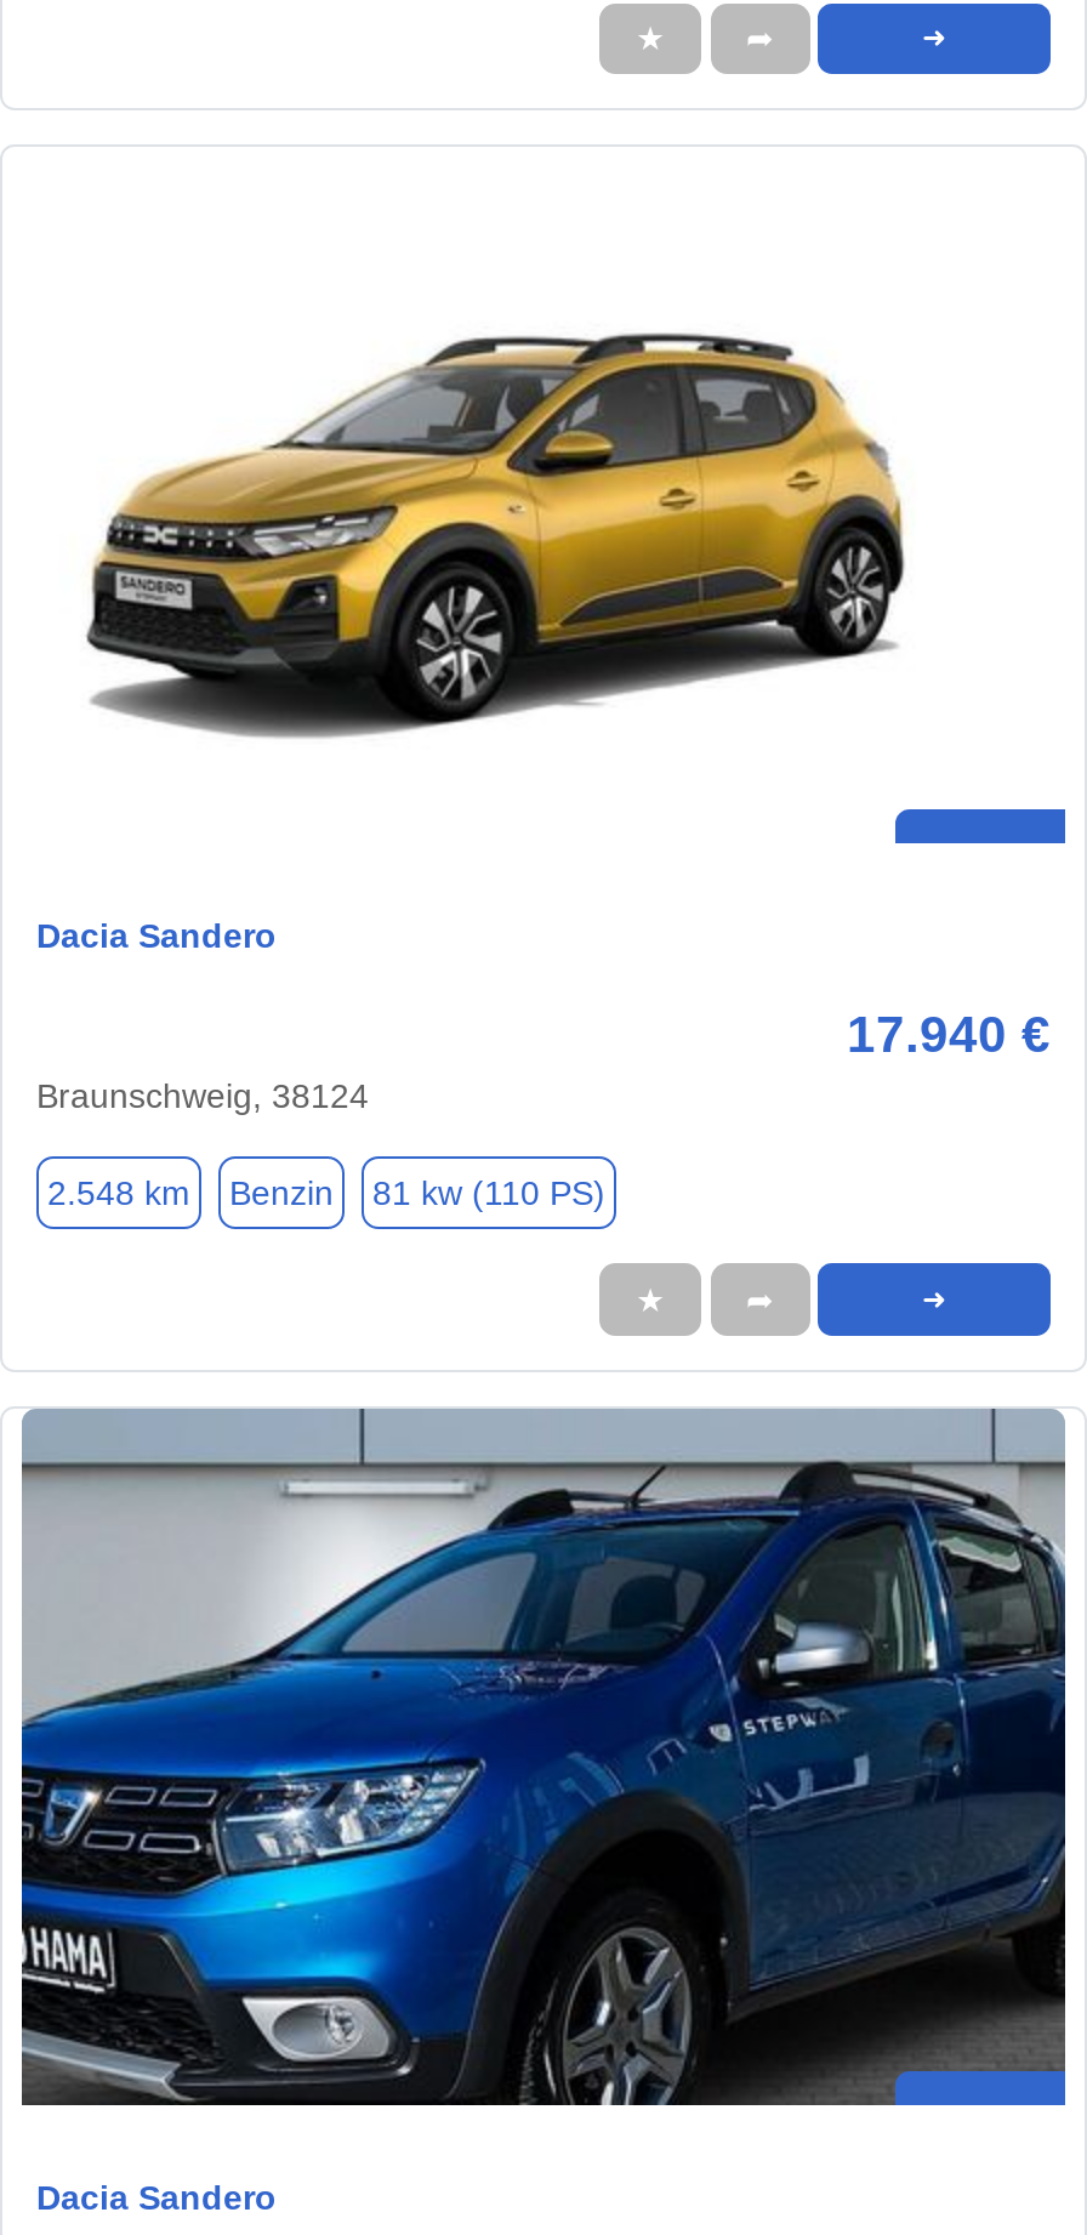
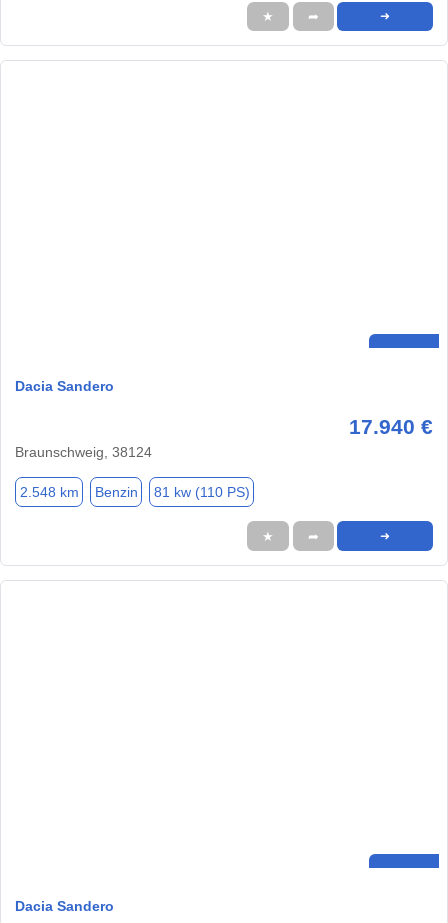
- [image]

- [image]
